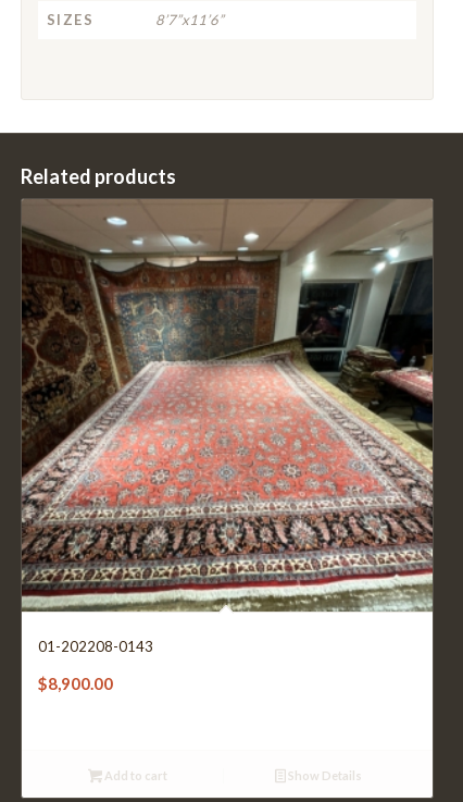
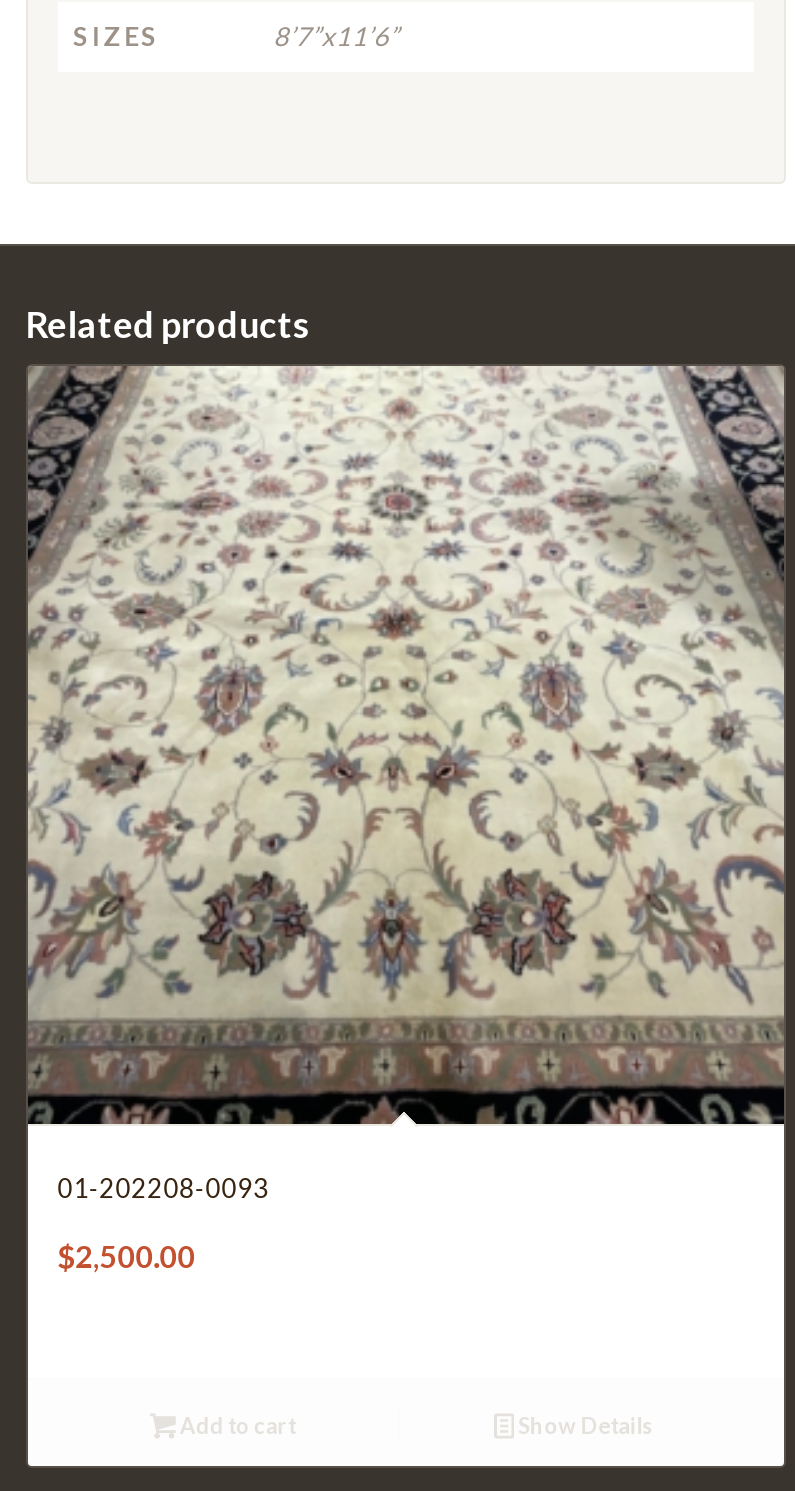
- [image]
- 01-202208-0143
+ [image]
+ 01-202208-0093

- $8,900.00
+ $2,500.00
